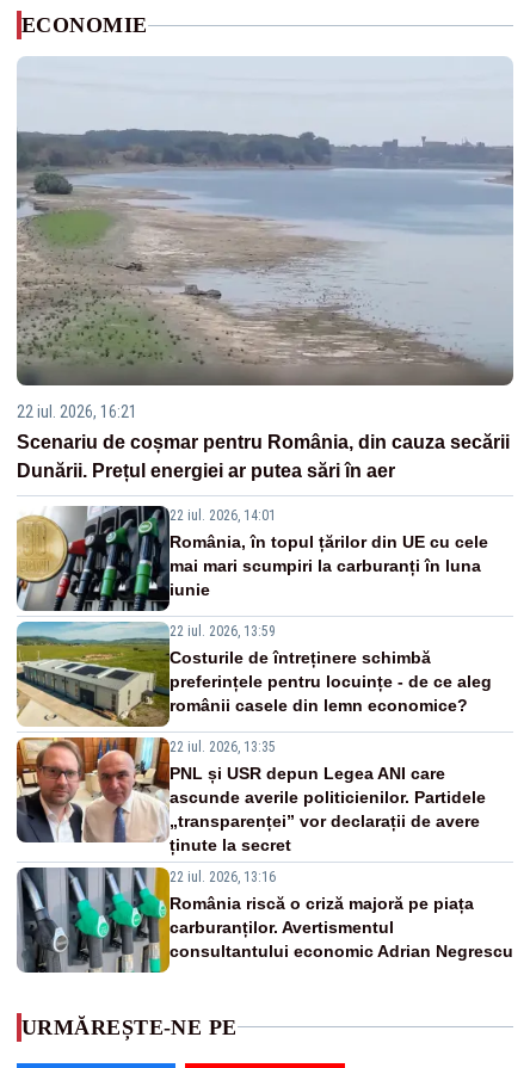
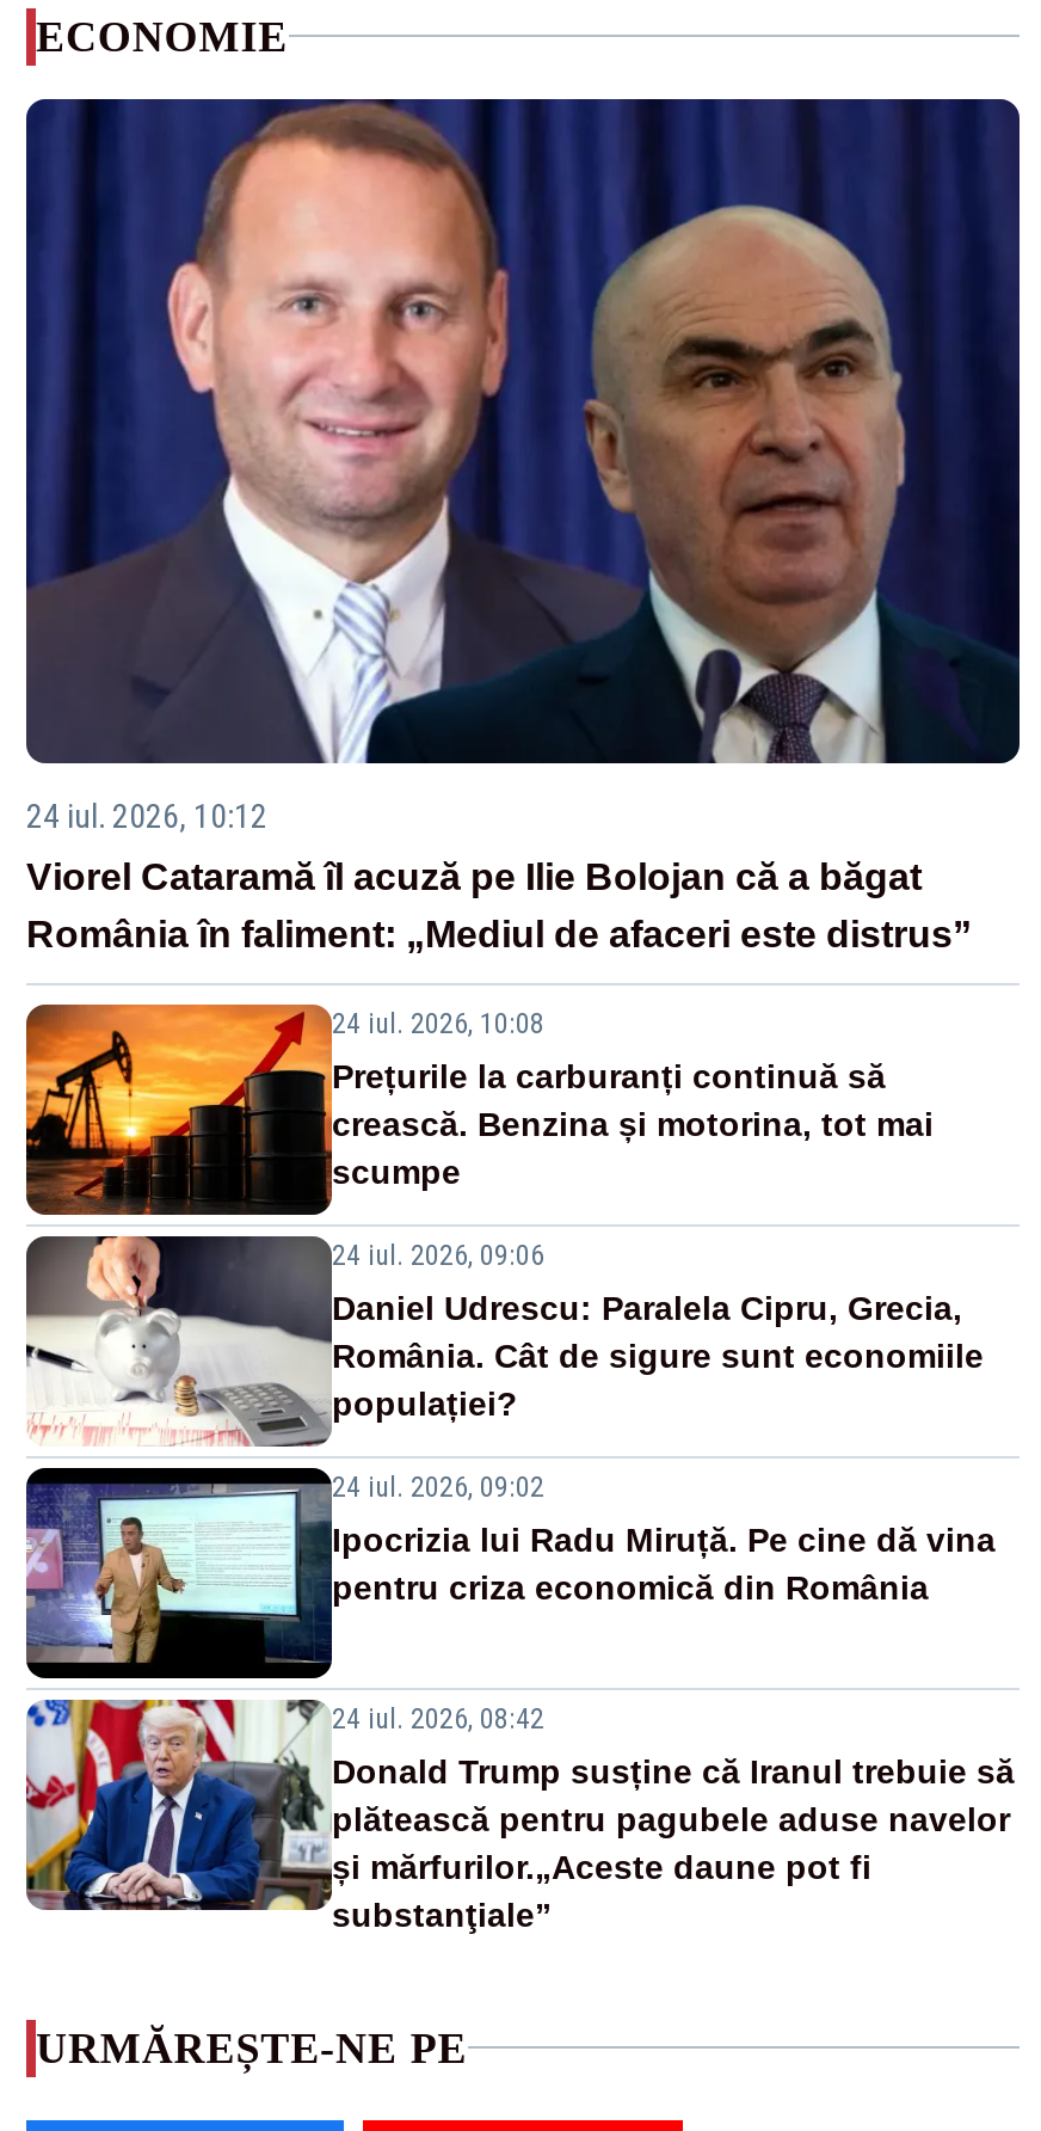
- [image]
- 22 iul. 2026, 16:21
+ [image]
+ 24 iul. 2026, 10:12

- Scenariu de coșmar pentru România, din cauza secării
- Dunării. Prețul energiei ar putea sări în aer
+ Viorel Cataramă îl acuză pe Ilie Bolojan că a băgat
+ România în faliment: „Mediul de afaceri este distrus”

- [image]
- 22 iul. 2026, 14:01
- România, în topul țărilor din UE cu cele
- mai mari scumpiri la carburanți în luna
- iunie
+ [image]
+ 24 iul. 2026, 10:08
+ Prețurile la carburanți continuă să
+ crească. Benzina și motorina, tot mai
+ scumpe

- [image]
- 22 iul. 2026, 13:59
- Costurile de întreținere schimbă
- preferințele pentru locuințe - de ce aleg
- românii casele din lemn economice?
+ [image]
+ 24 iul. 2026, 09:06
+ Daniel Udrescu: Paralela Cipru, Grecia,
+ România. Cât de sigure sunt economiile
+ populației?

- [image]
- 22 iul. 2026, 13:35
- PNL și USR depun Legea ANI care
- ascunde averile politicienilor. Partidele
- „transparenței” vor declarații de avere
- ținute la secret
+ [image]
+ 24 iul. 2026, 09:02
+ Ipocrizia lui Radu Miruță. Pe cine dă vina
+ pentru criza economică din România

- [image]
- 22 iul. 2026, 13:16
- România riscă o criză majoră pe piața
- carburanților. Avertismentul
- consultantului economic Adrian Negrescu
+ [image]
+ 24 iul. 2026, 08:42
+ Donald Trump susține că Iranul trebuie să
+ plătească pentru pagubele aduse navelor
+ și mărfurilor.„Aceste daune pot fi
+ substanţiale”
